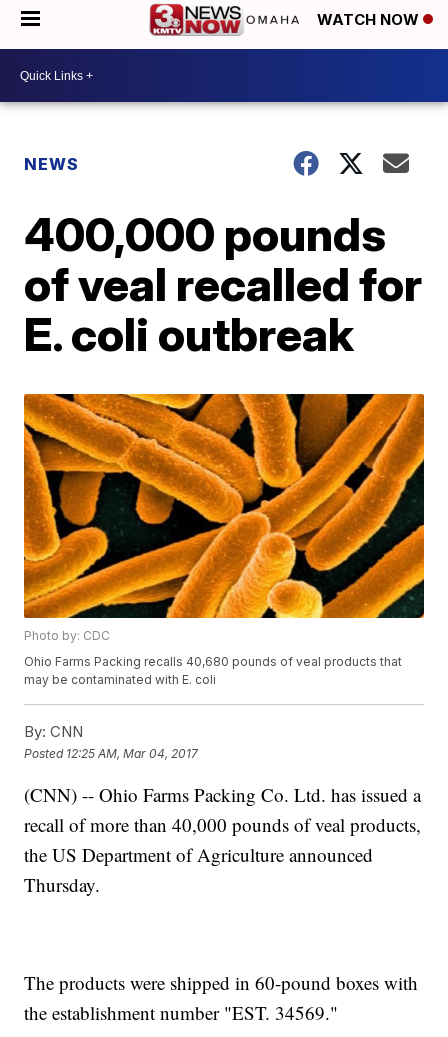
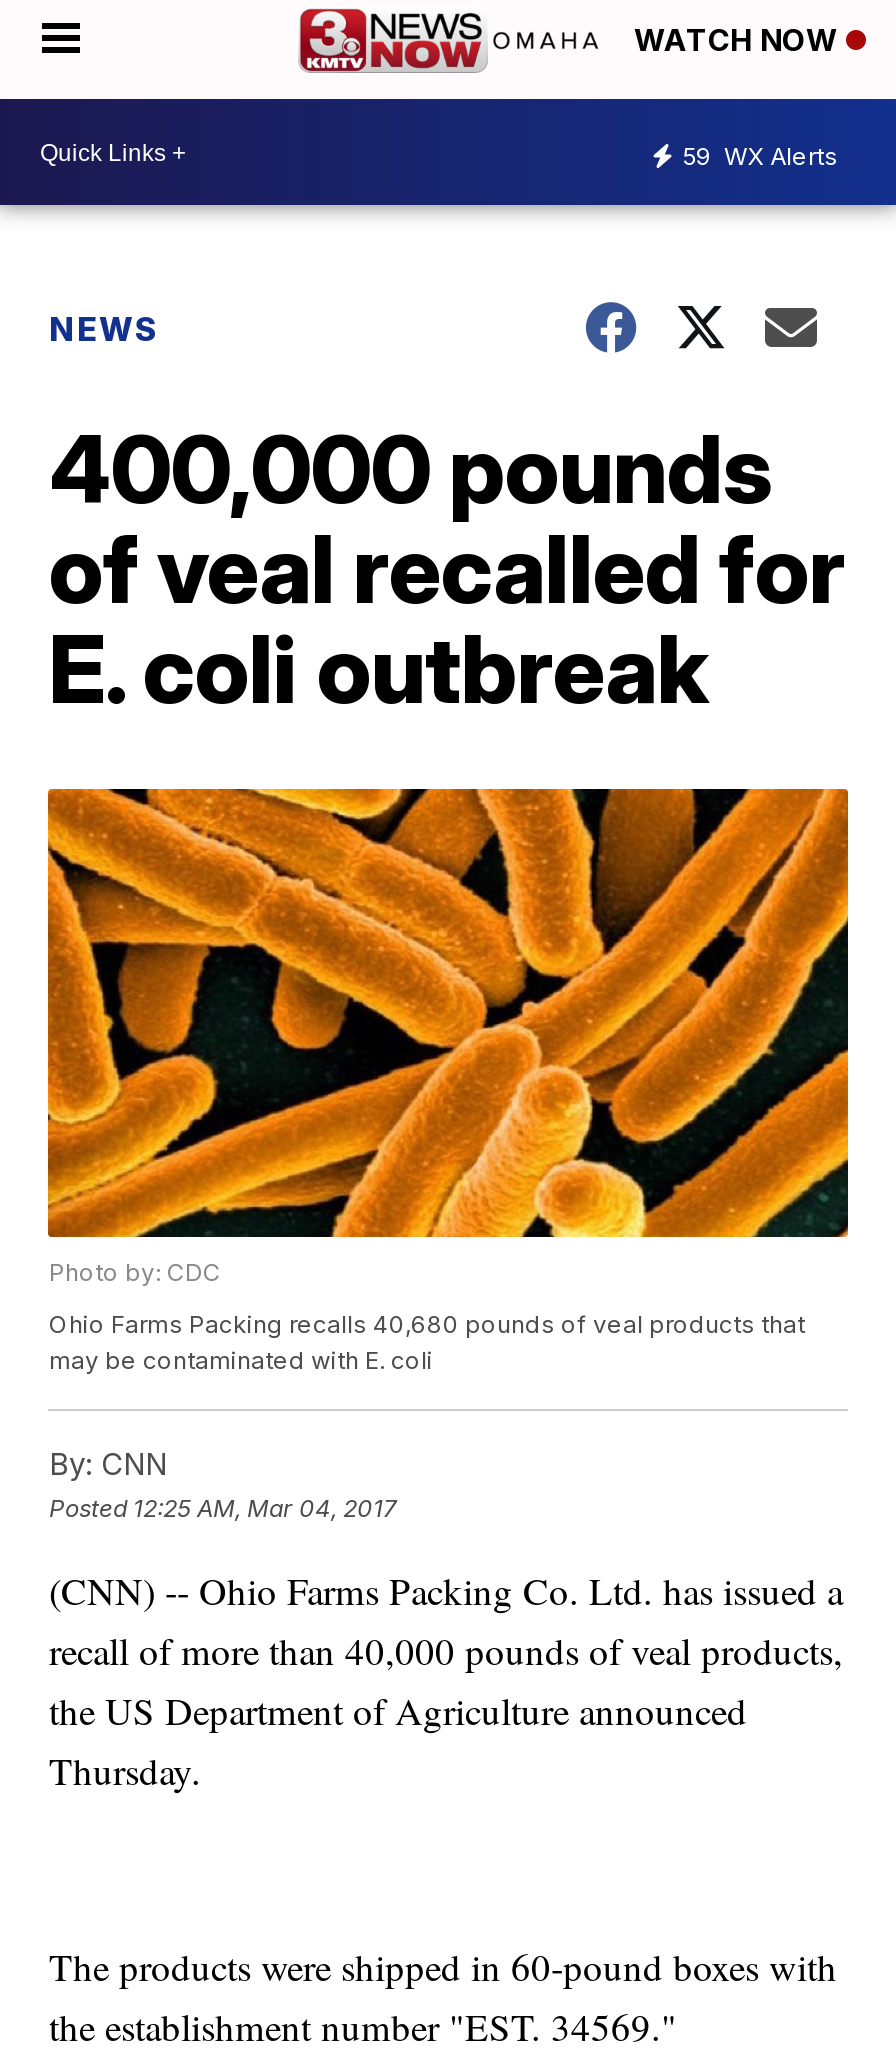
+ 59 WX Alerts
